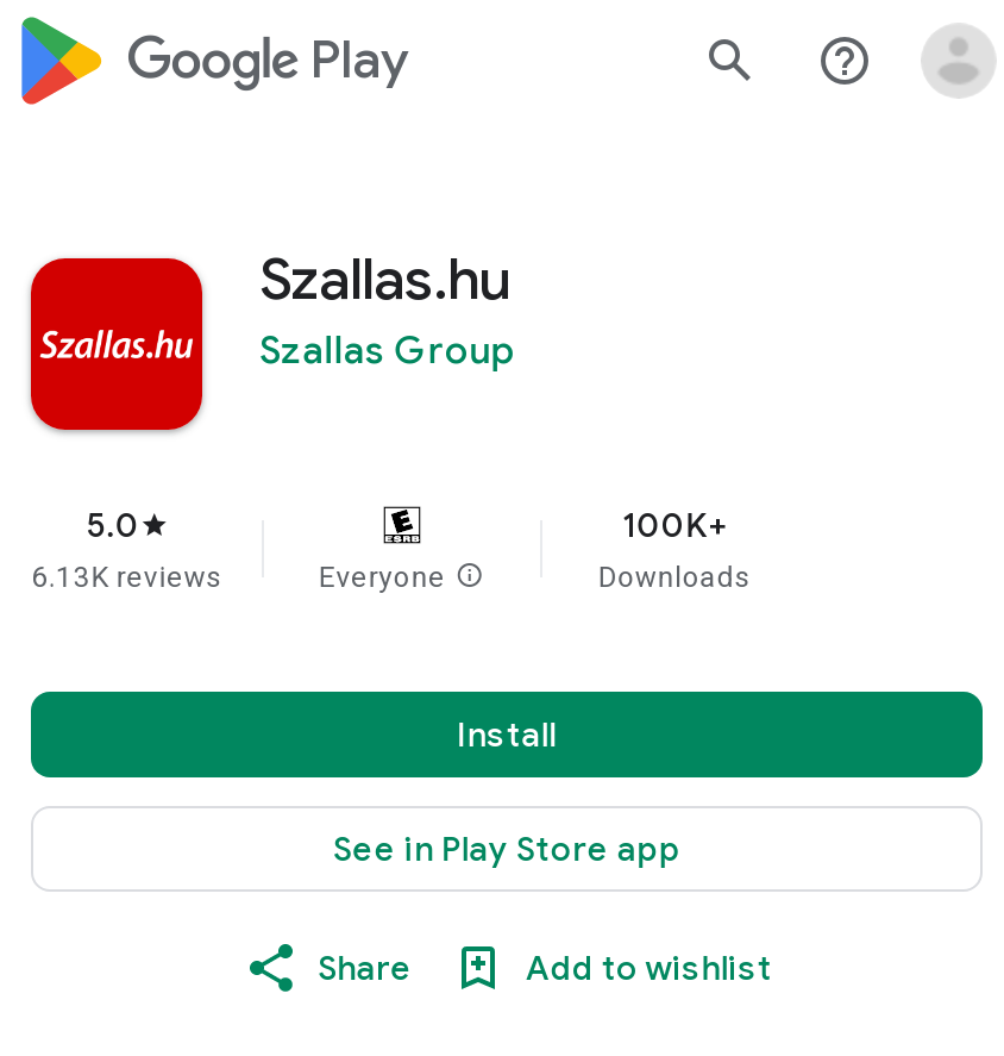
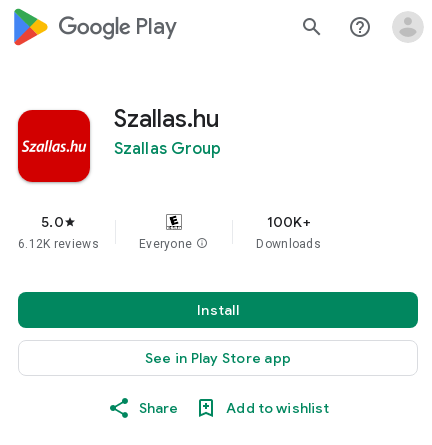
- 6.13K reviews
+ 6.12K reviews
